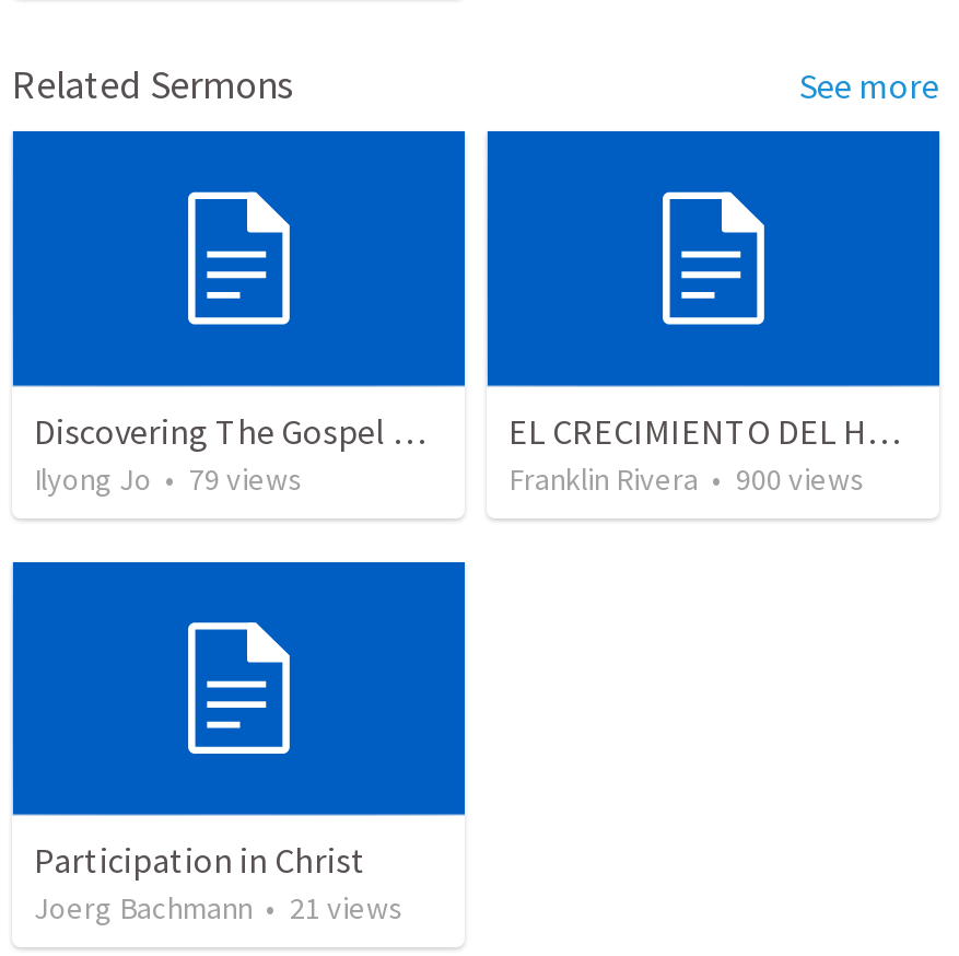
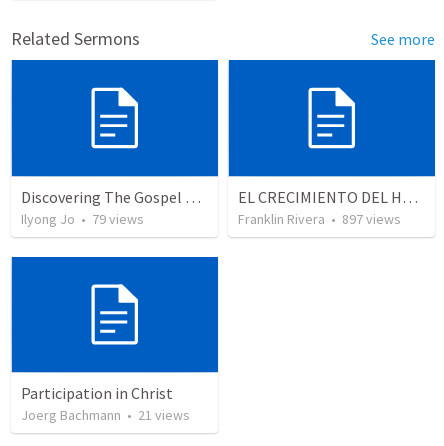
- Franklin Rivera • 900 views
+ Franklin Rivera • 897 views
